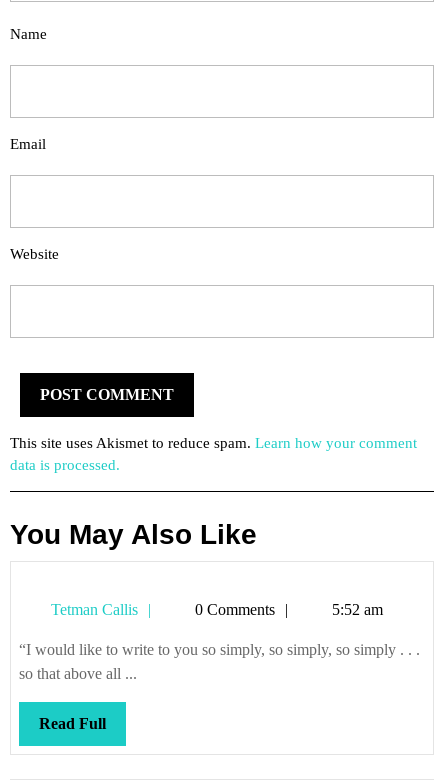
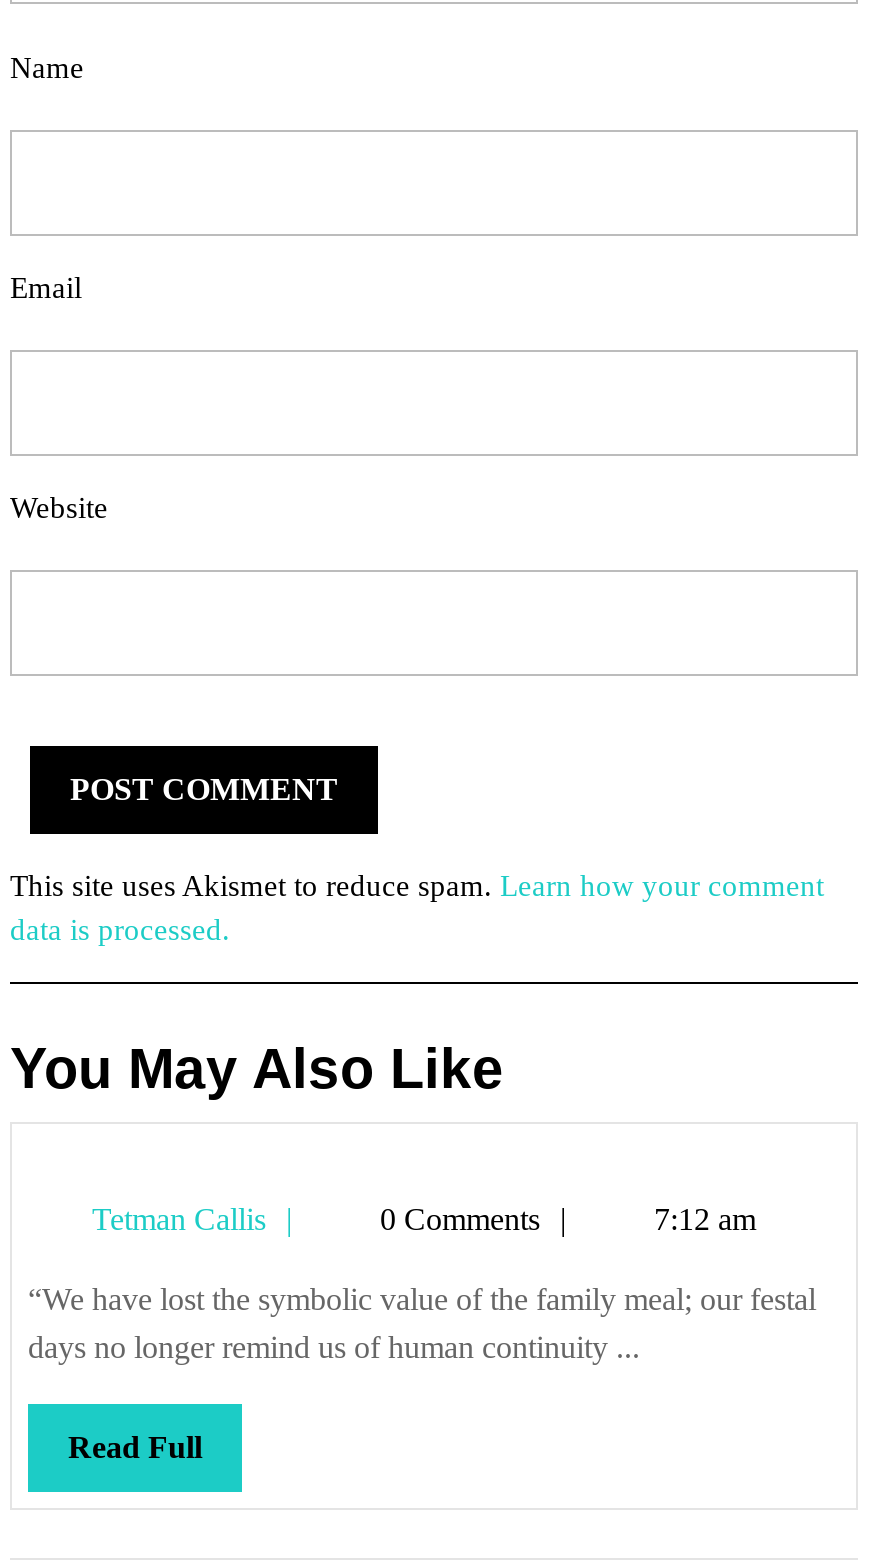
- 5:52 am
+ 7:12 am

- “I would like to write to you so simply, so simply, so simply . . .
- so that above all ...
+ “We have lost the symbolic value of the family meal; our festal
+ days no longer remind us of human continuity ...
